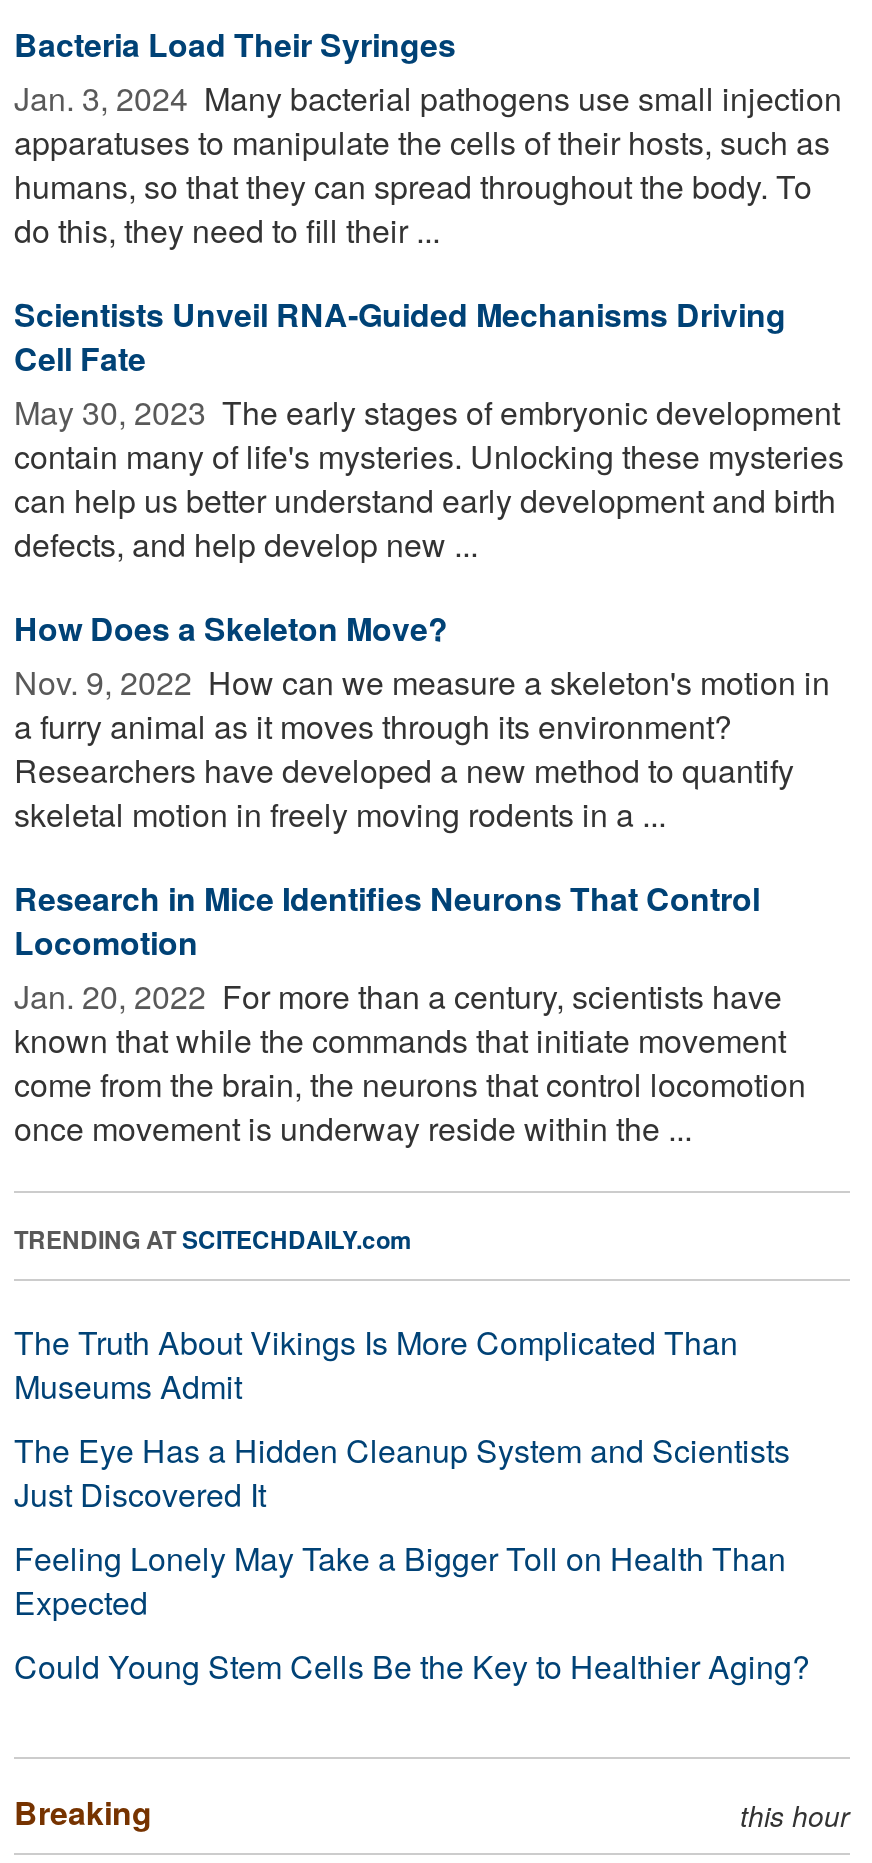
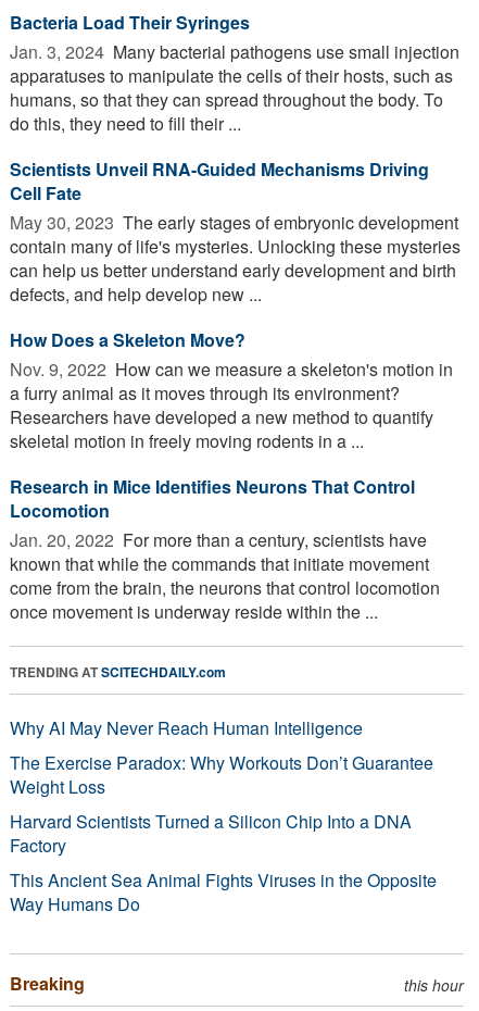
- The Truth About Vikings Is More Complicated Than
- Museums Admit
- The Eye Has a Hidden Cleanup System and Scientists
- Just Discovered It
- Feeling Lonely May Take a Bigger Toll on Health Than
- Expected
- Could Young Stem Cells Be the Key to Healthier Aging?
+ Why AI May Never Reach Human Intelligence
+ The Exercise Paradox: Why Workouts Don’t Guarantee
+ Weight Loss
+ Harvard Scientists Turned a Silicon Chip Into a DNA
+ Factory
+ This Ancient Sea Animal Fights Viruses in the Opposite
+ Way Humans Do
